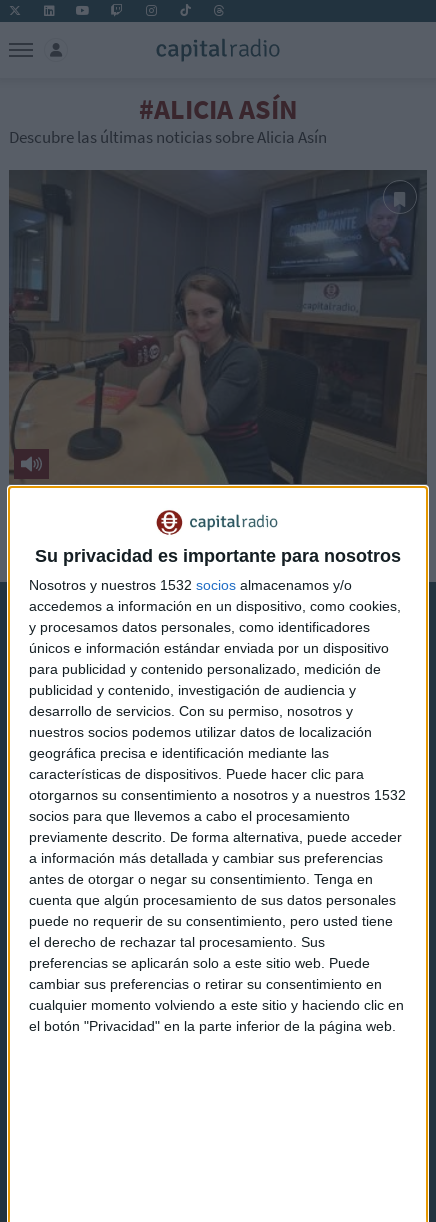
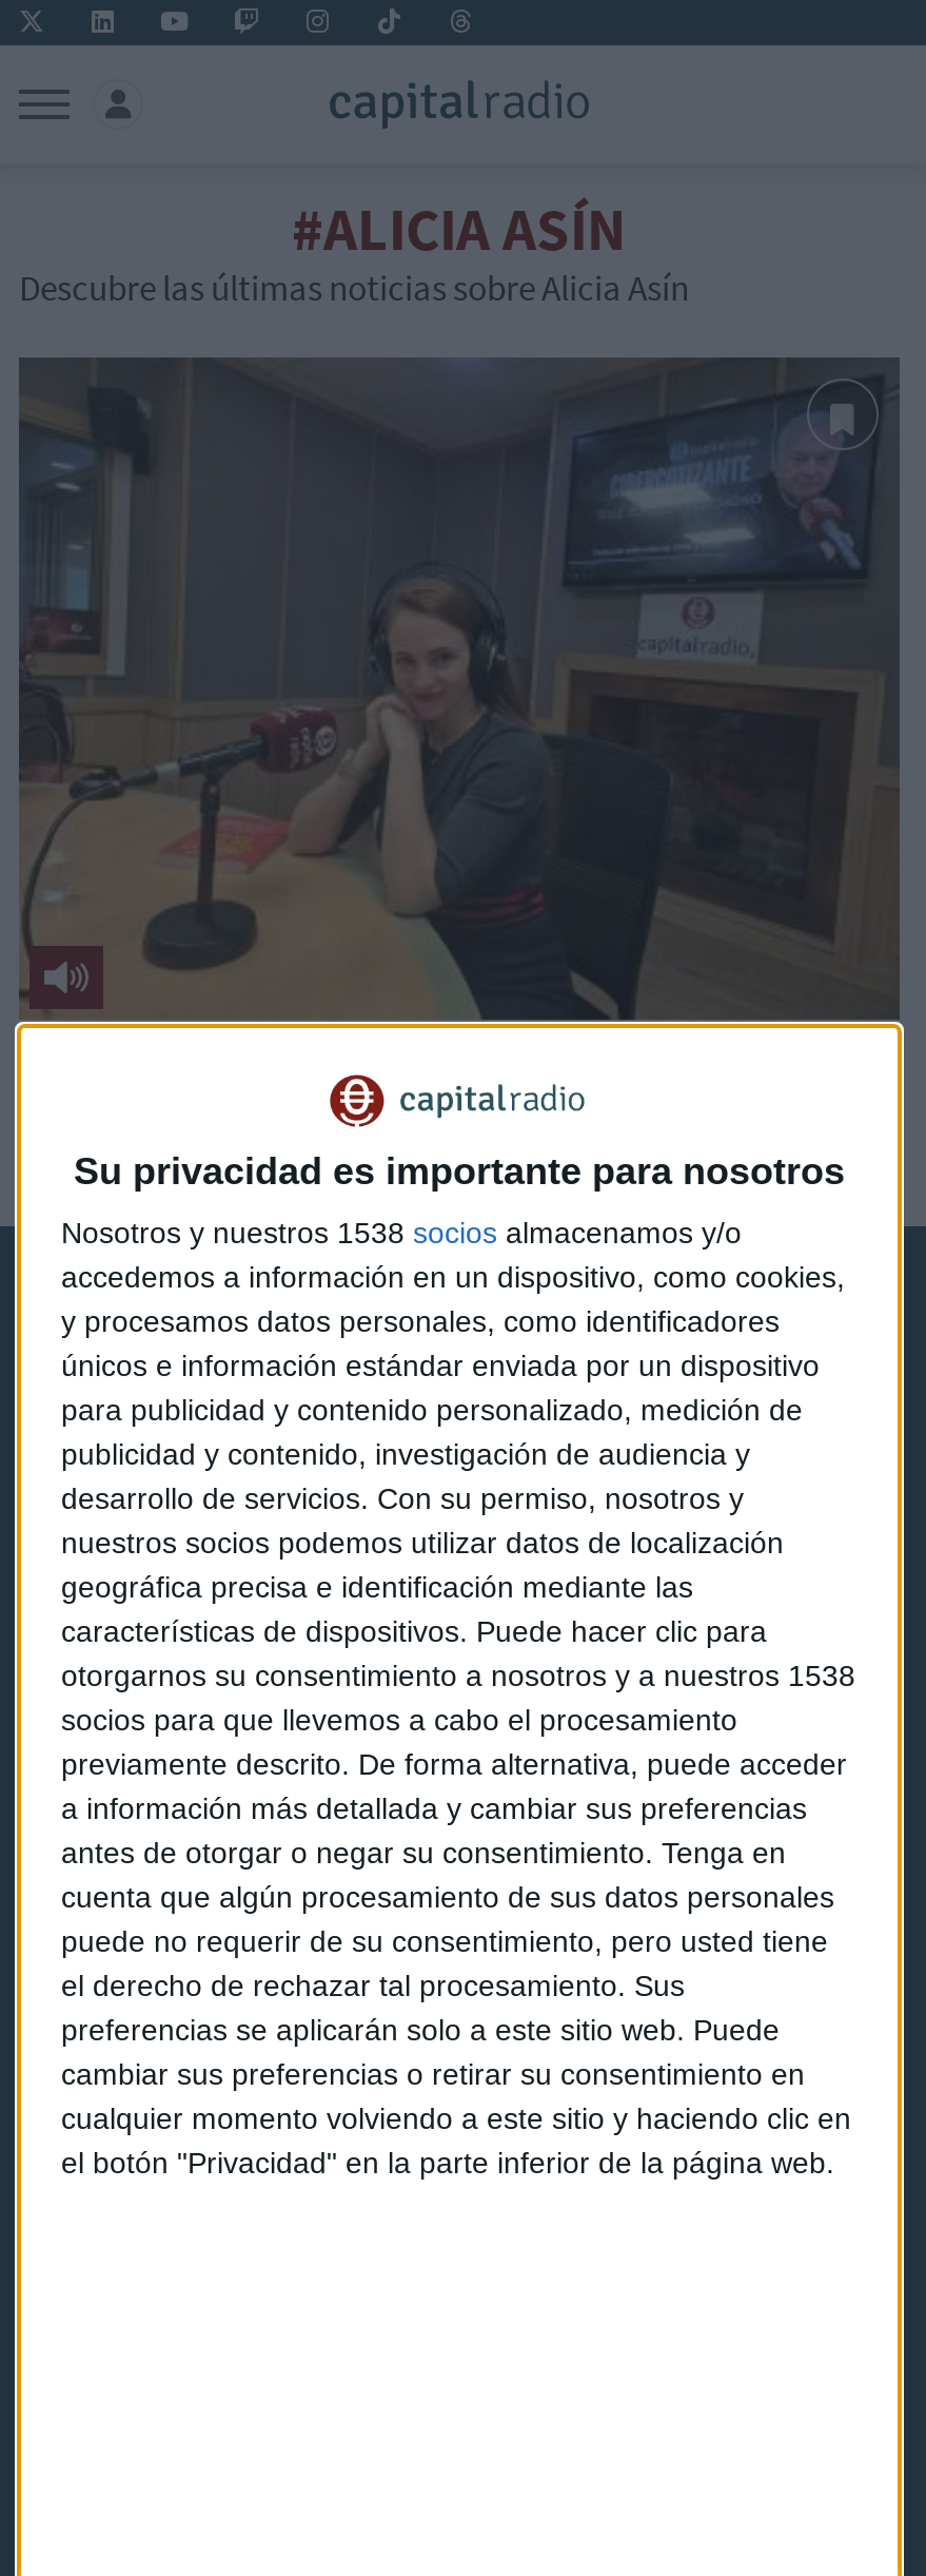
- Nosotros y nuestros 1532 socios almacenamos y/o
+ Nosotros y nuestros 1538 socios almacenamos y/o

- otorgarnos su consentimiento a nosotros y a nuestros 1532
+ otorgarnos su consentimiento a nosotros y a nuestros 1538
